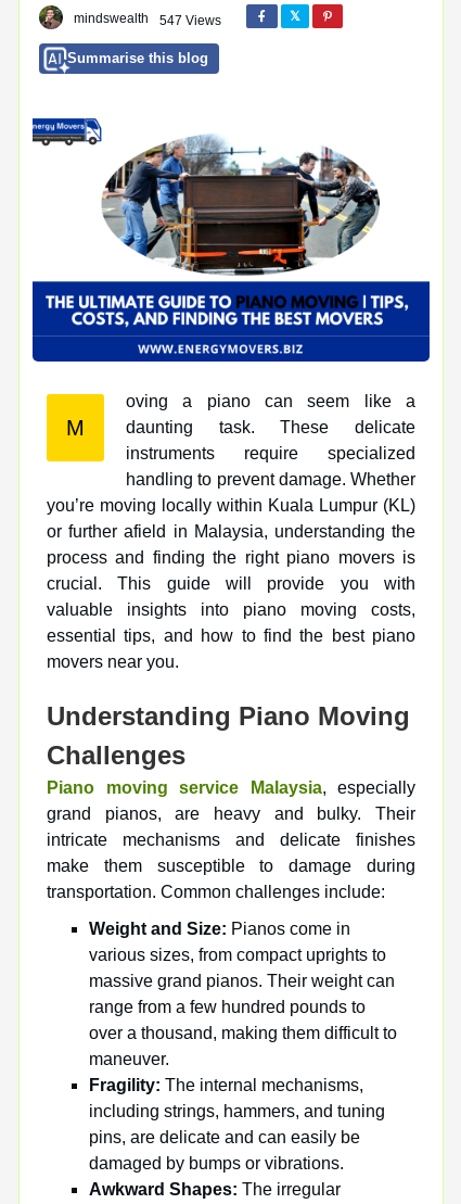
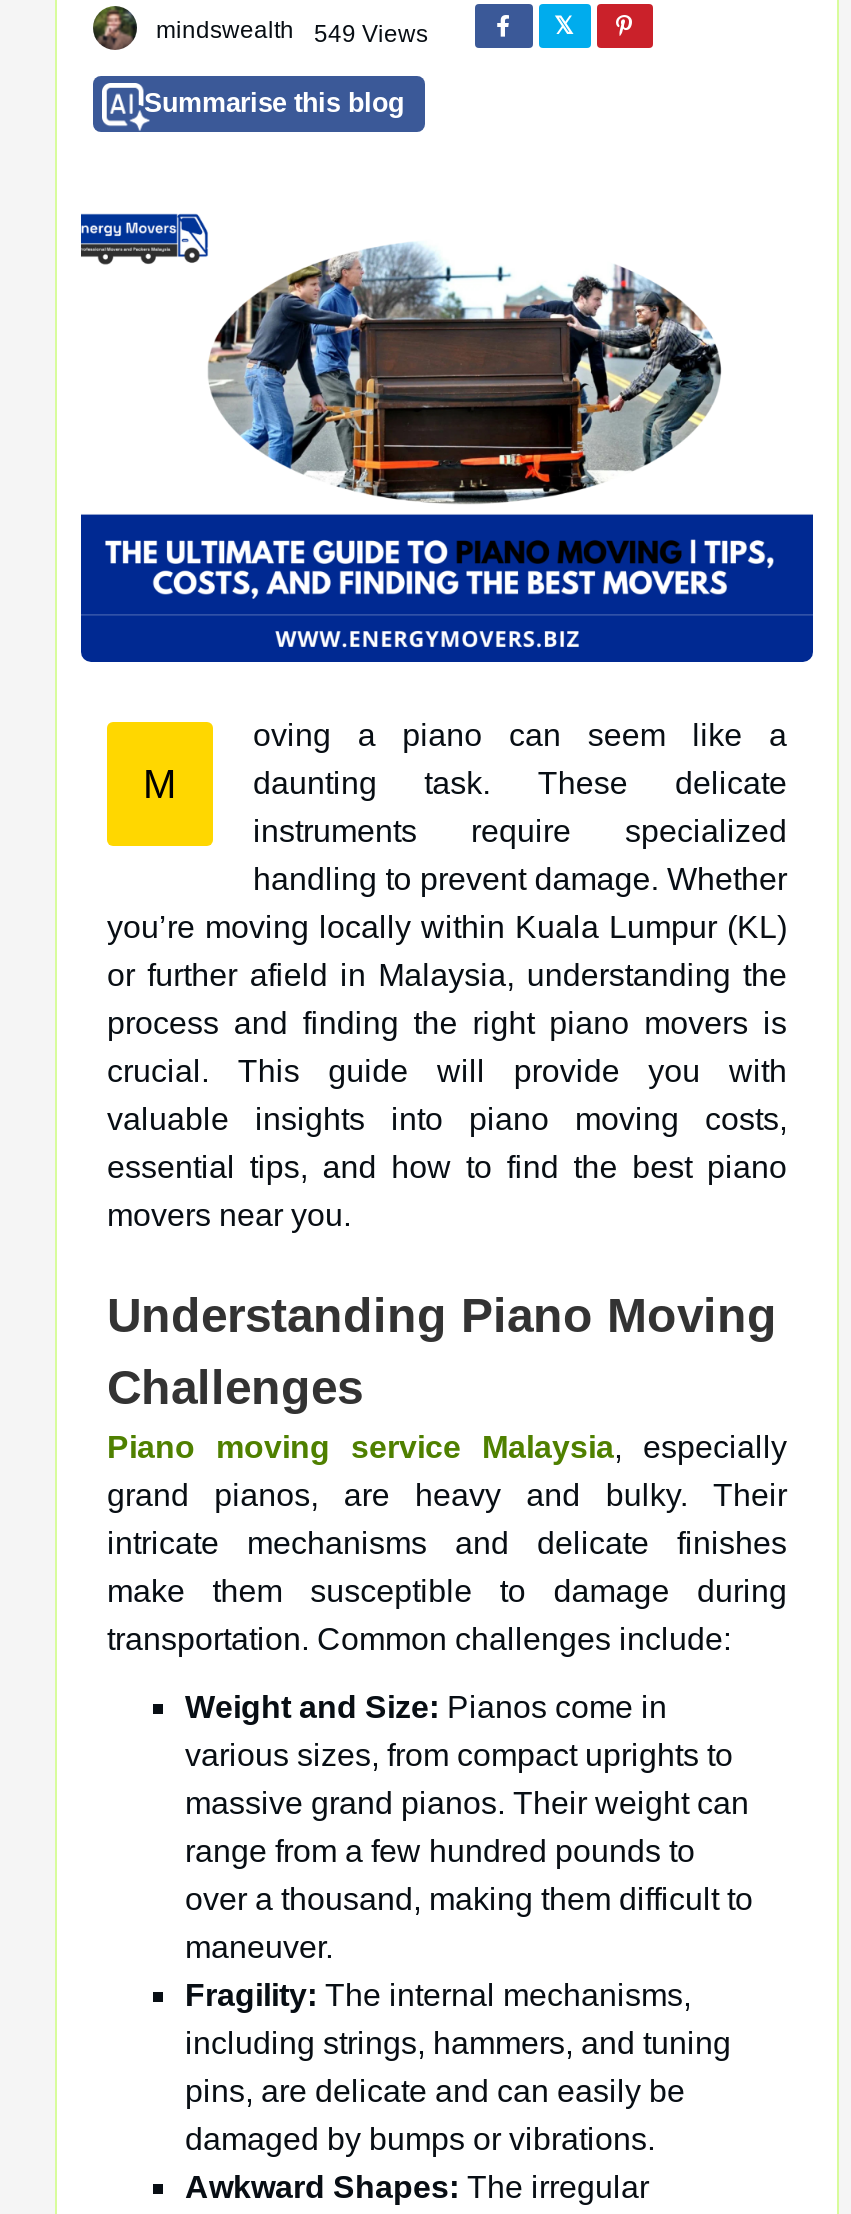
- mindswealth 547 Views
+ mindswealth 549 Views
